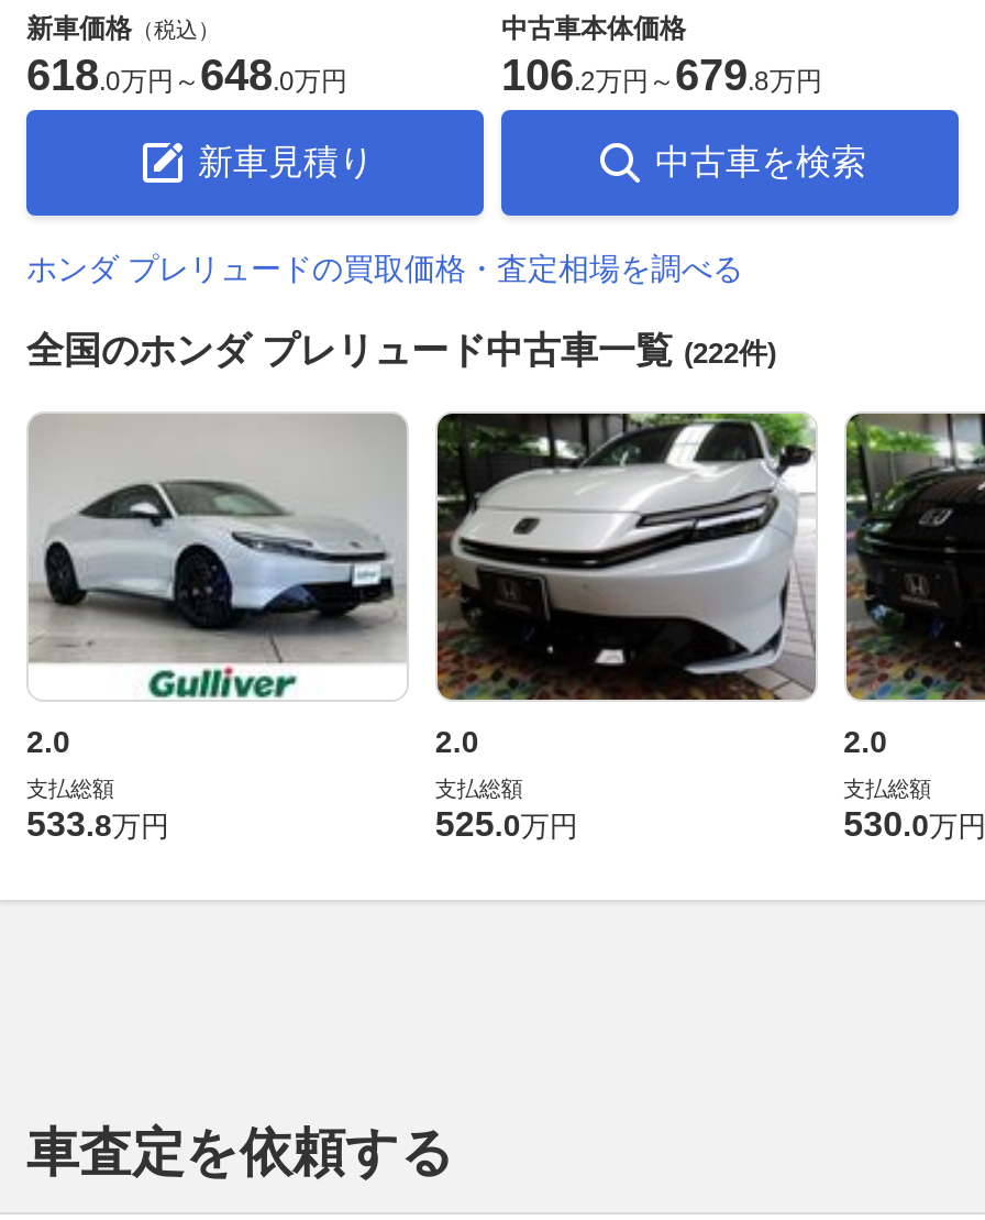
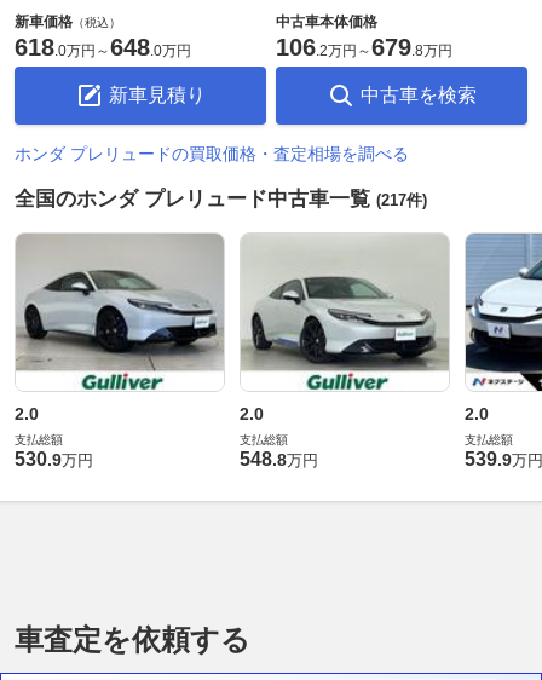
- 全国のホンダ プレリュード中古車一覧(222件)
+ 全国のホンダ プレリュード中古車一覧(217件)

- [image]
+ [image]

- [image]
+ [image]

- 533.8万円
+ 530.9万円

- 525.0万円
+ 548.8万円

- 530.0万円
+ 539.9万円
